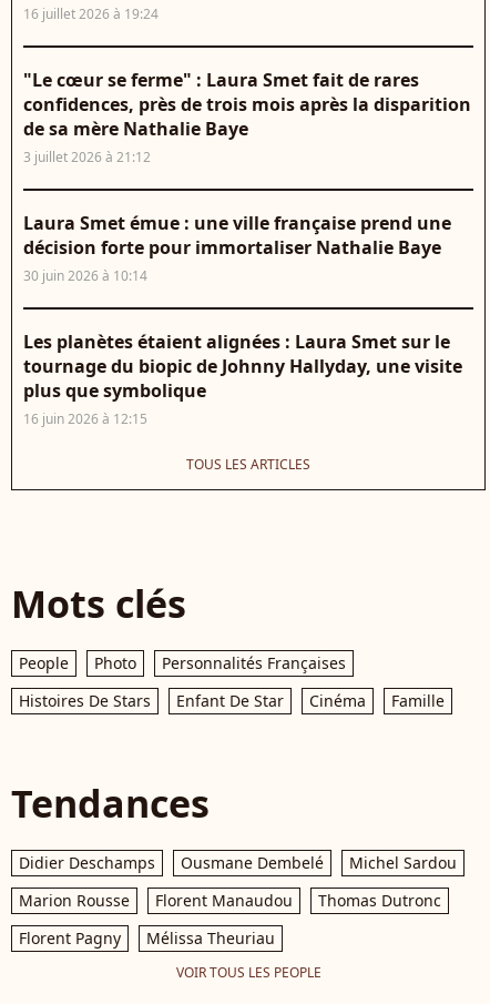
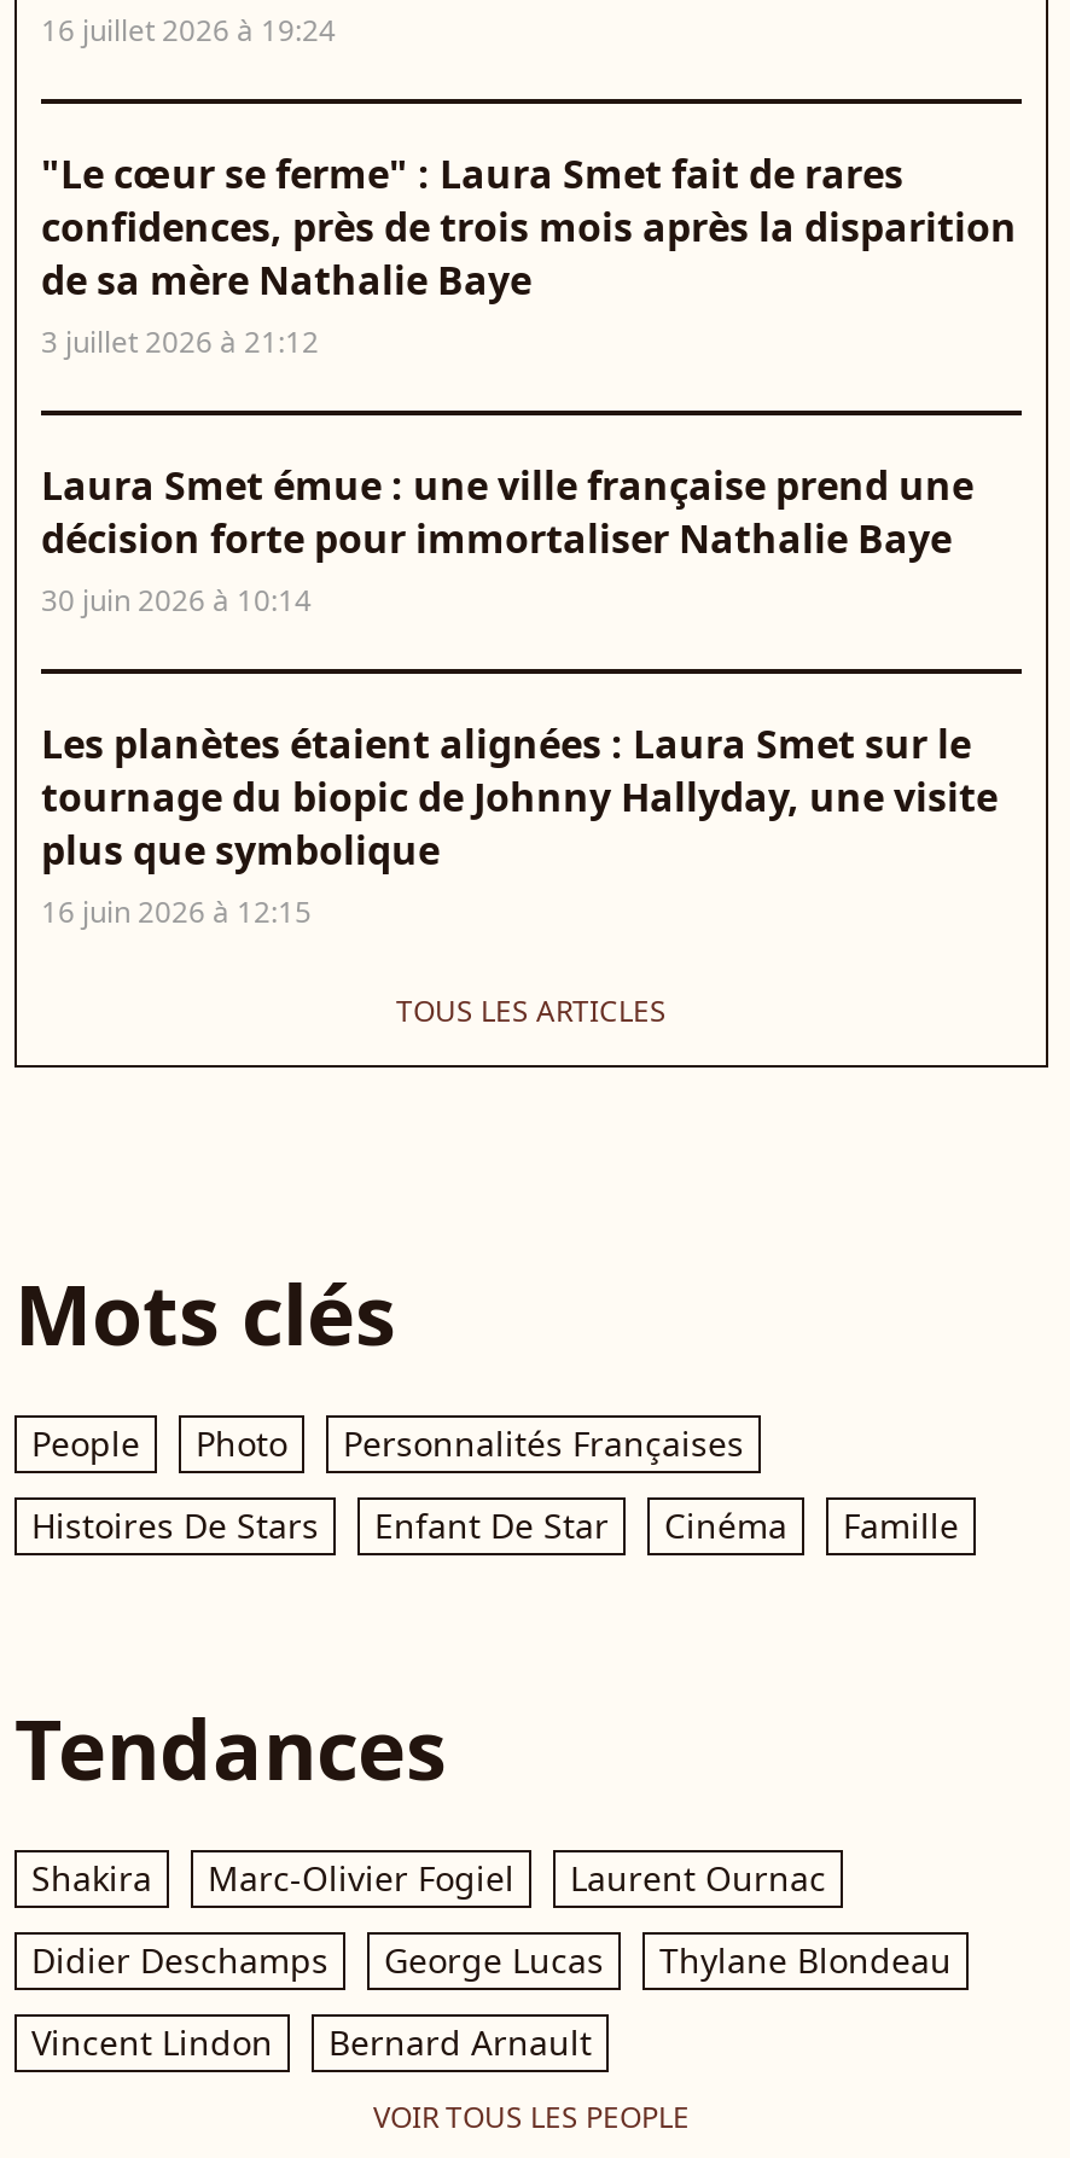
+ Shakira
+ Marc-Olivier Fogiel
+ Laurent Ournac

- Ousmane Dembelé
- Michel Sardou
- Marion Rousse
- Florent Manaudou
- Thomas Dutronc
- Florent Pagny
- Mélissa Theuriau
+ George Lucas
+ Thylane Blondeau
+ Vincent Lindon
+ Bernard Arnault

moved down: Didier Deschamps
